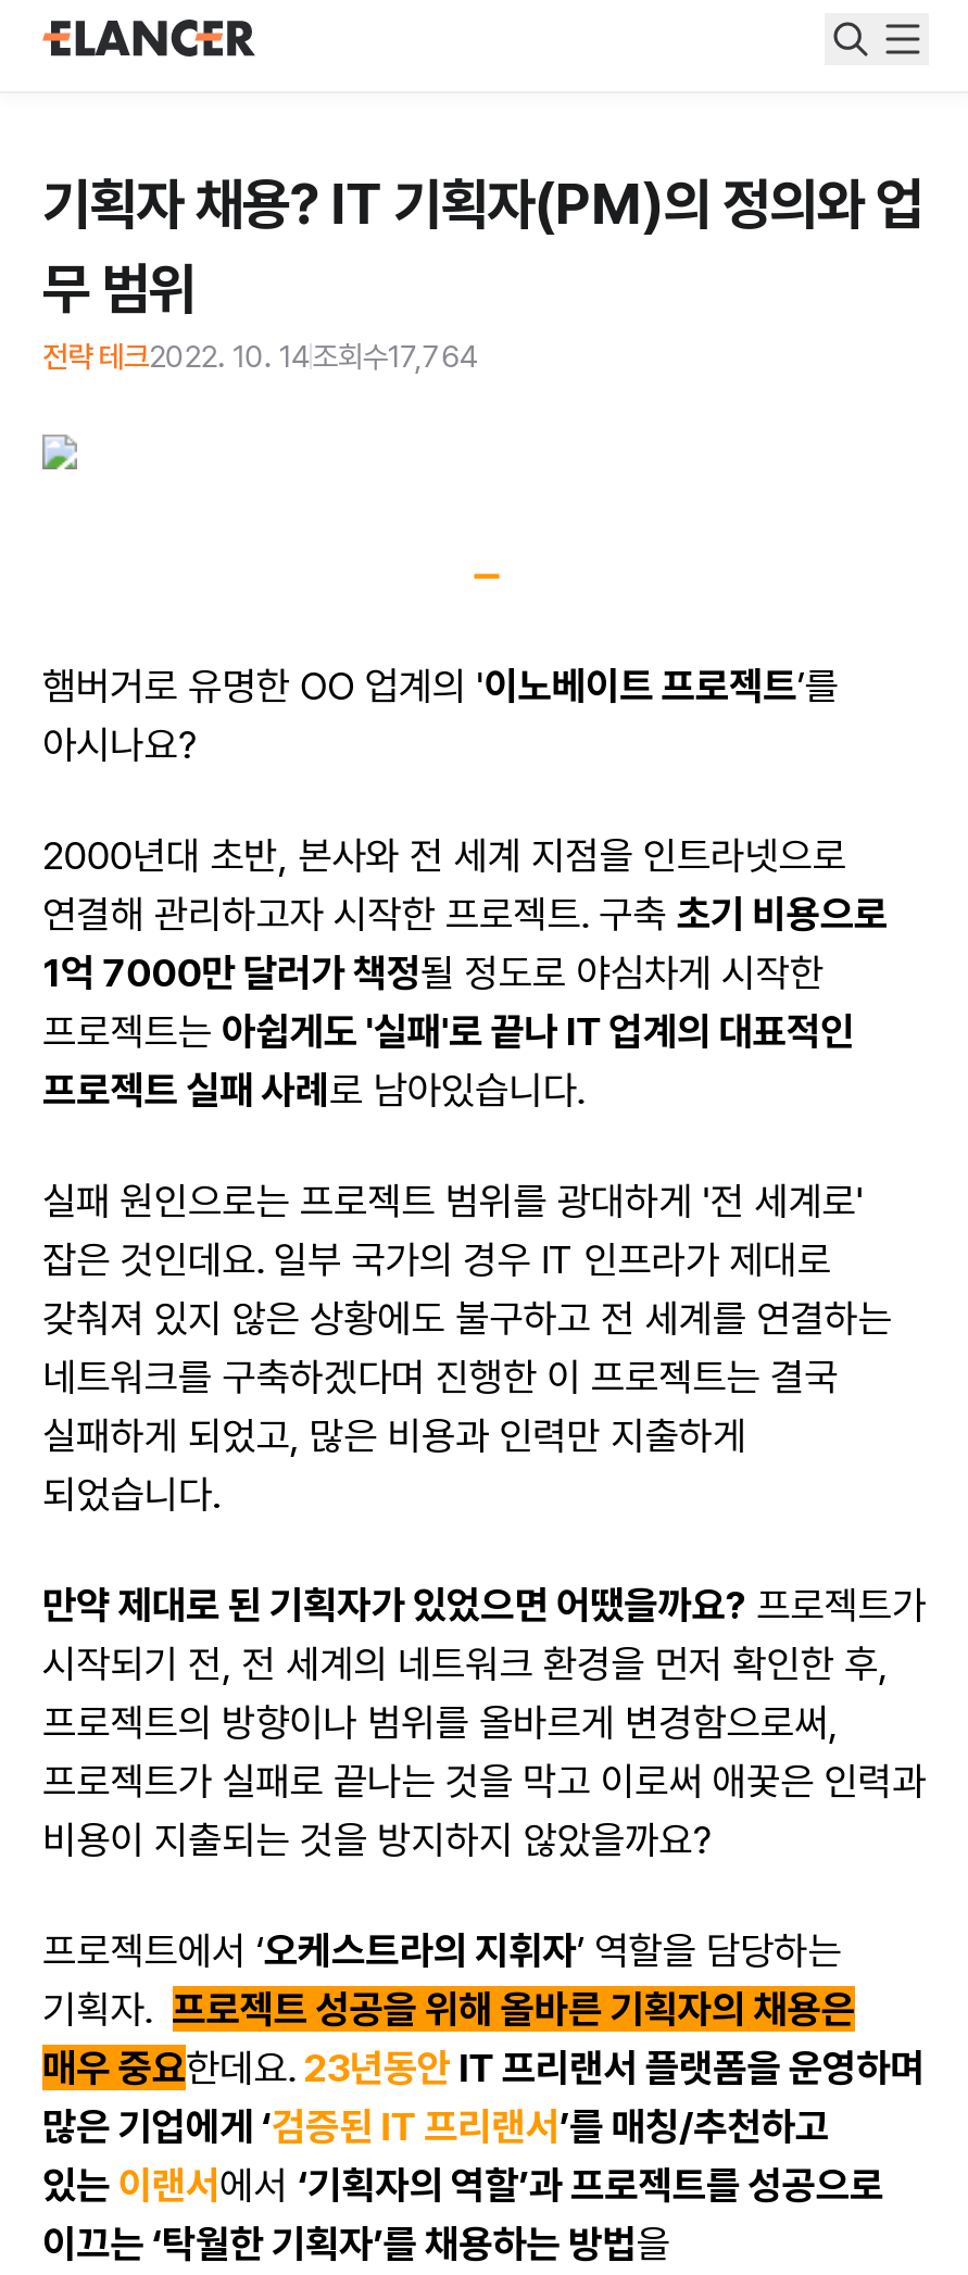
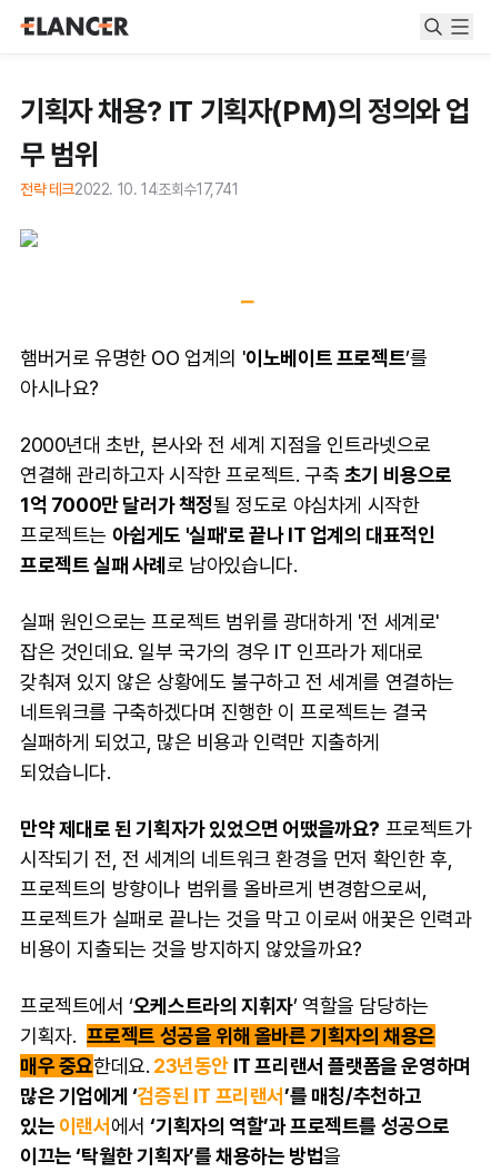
- 전략 테크2022. 10. 14조회수17,764
+ 전략 테크2022. 10. 14조회수17,741
